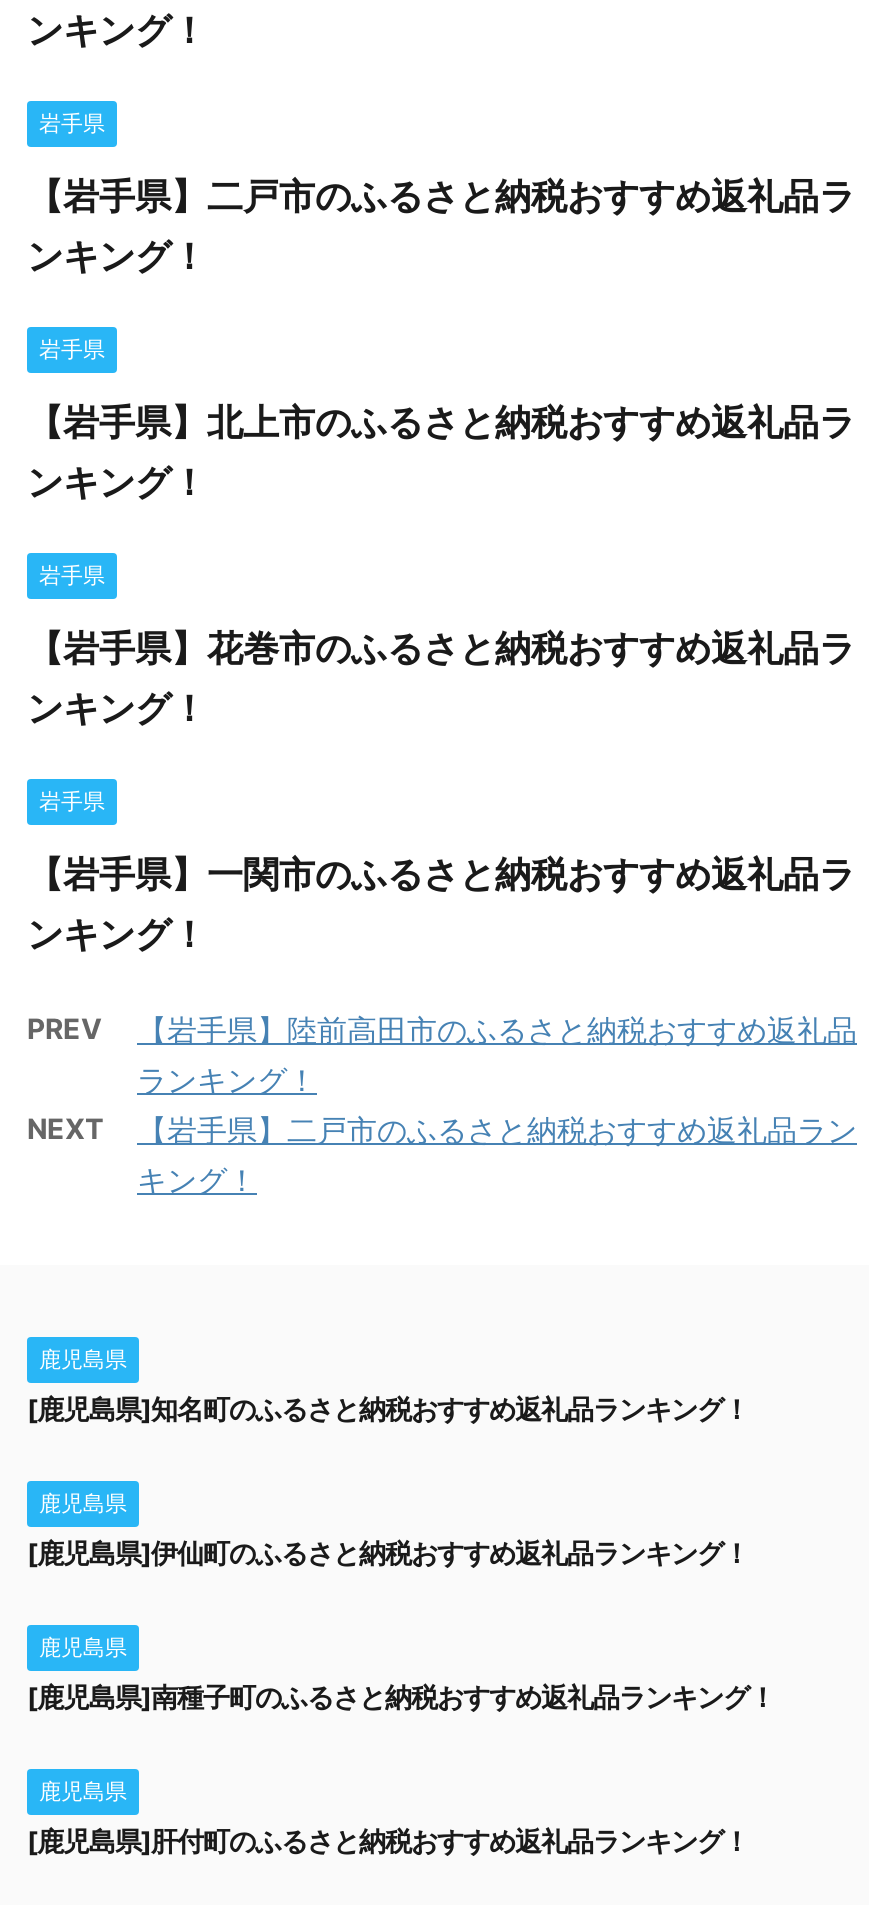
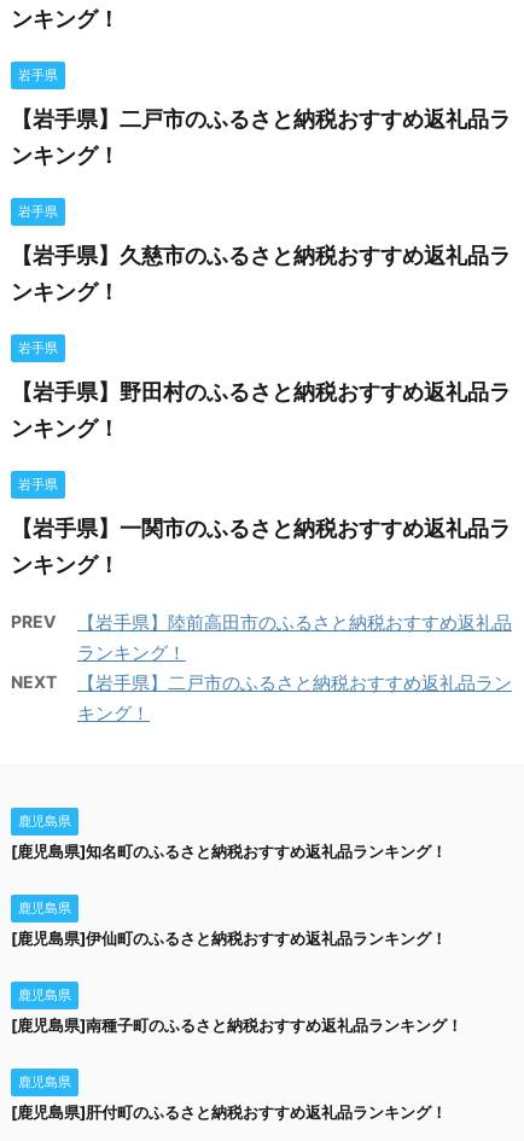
- 【岩手県】北上市のふるさと納税おすすめ返礼品ラ
+ 【岩手県】久慈市のふるさと納税おすすめ返礼品ラ

- 【岩手県】花巻市のふるさと納税おすすめ返礼品ラ
+ 【岩手県】野田村のふるさと納税おすすめ返礼品ラ
